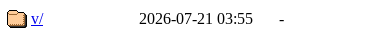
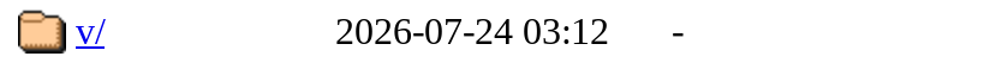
- 2026-07-21 03:55
+ 2026-07-24 03:12
